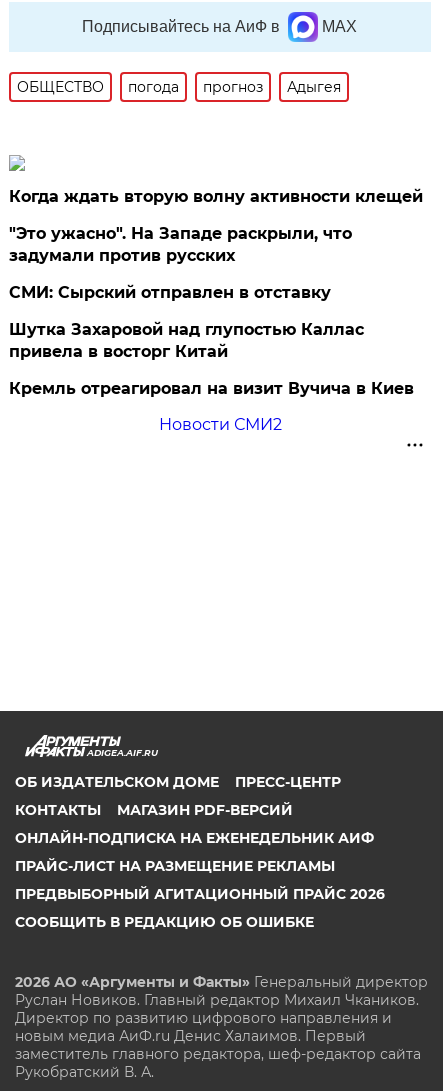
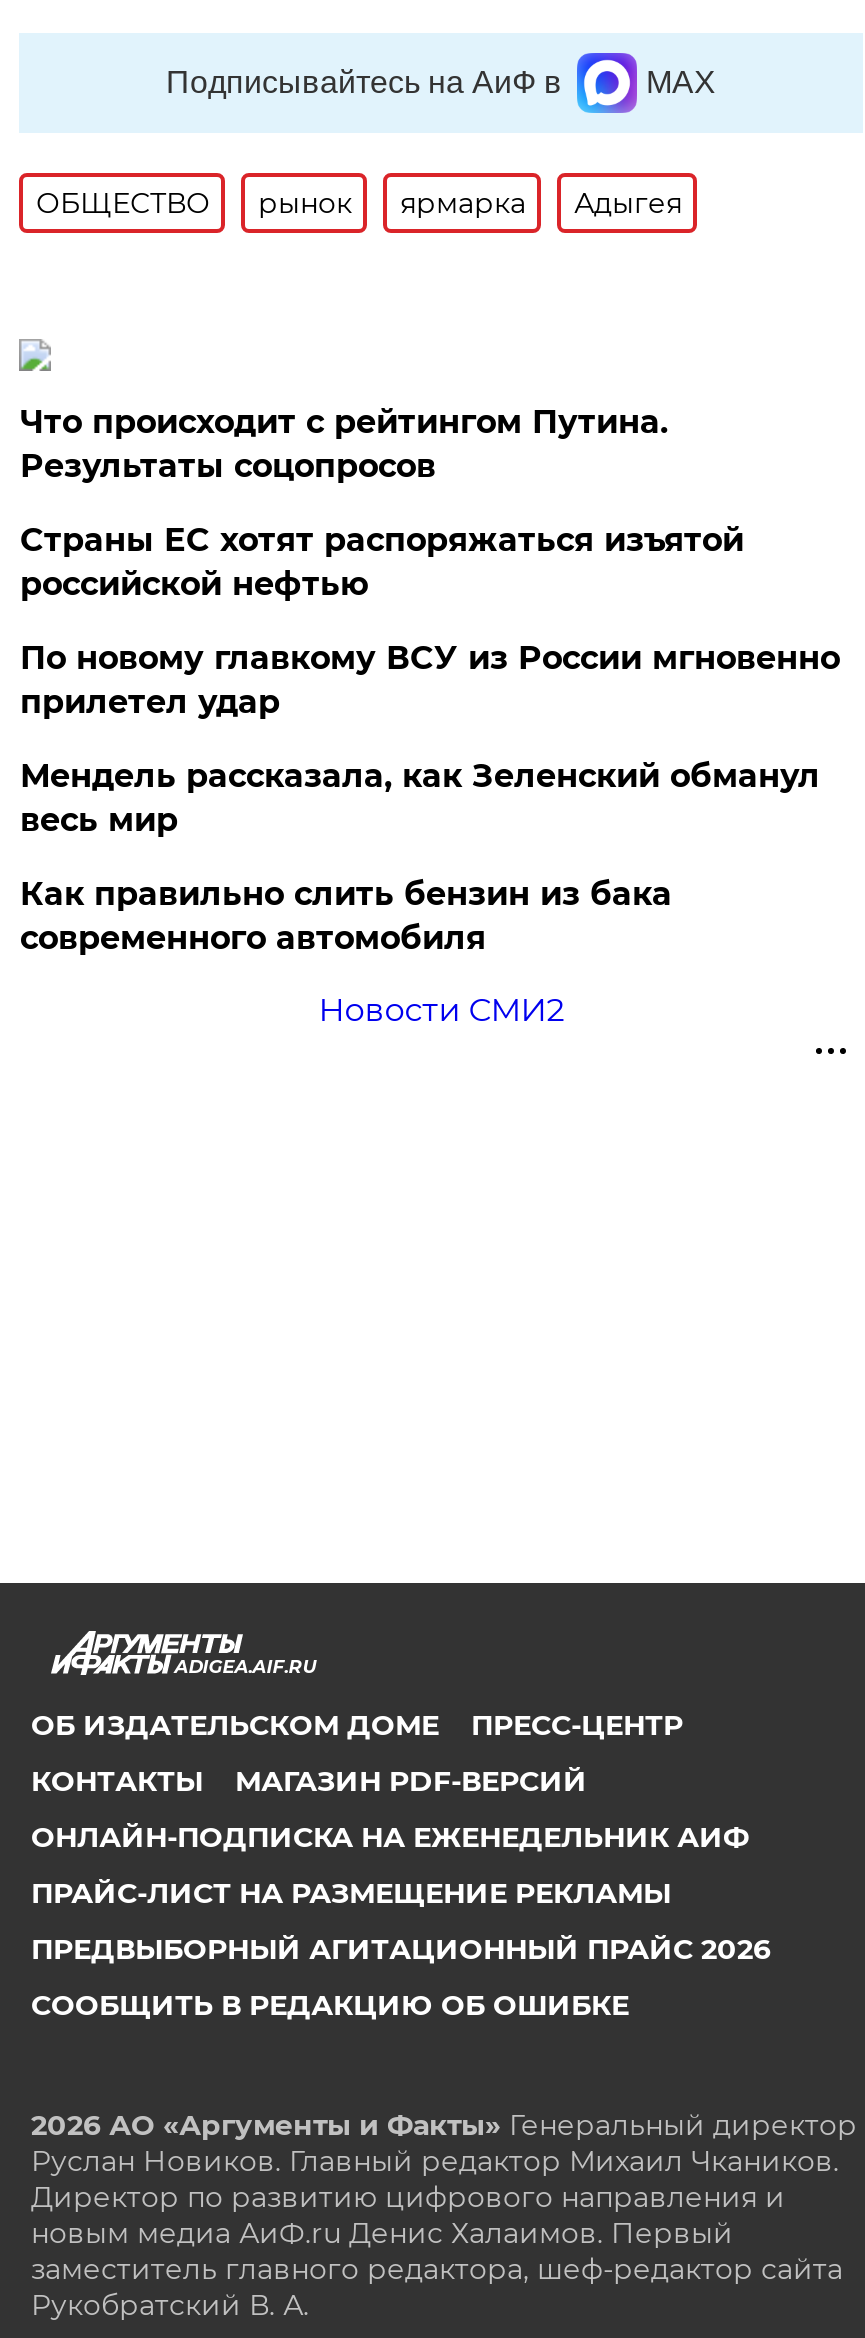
- погода
- прогноз
+ рынок
+ ярмарка

- Когда ждать вторую волну активности клещей
+ Что происходит с рейтингом Путина.
+ Результаты соцопросов

- "Это ужасно". На Западе раскрыли, что
- задумали против русских
+ Страны ЕС хотят распоряжаться изъятой
+ российской нефтью

- СМИ: Сырский отправлен в отставку
+ По новому главкому ВСУ из России мгновенно
+ прилетел удар

- Шутка Захаровой над глупостью Каллас
- привела в восторг Китай
+ Мендель рассказала, как Зеленский обманул
+ весь мир

- Кремль отреагировал на визит Вучича в Киев
+ Как правильно слить бензин из бака
+ современного автомобиля
